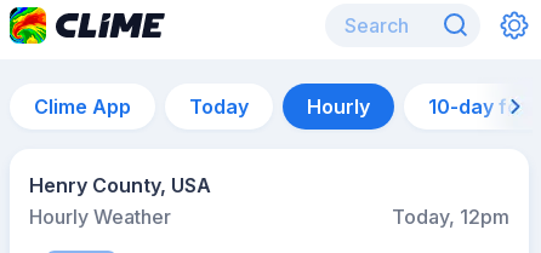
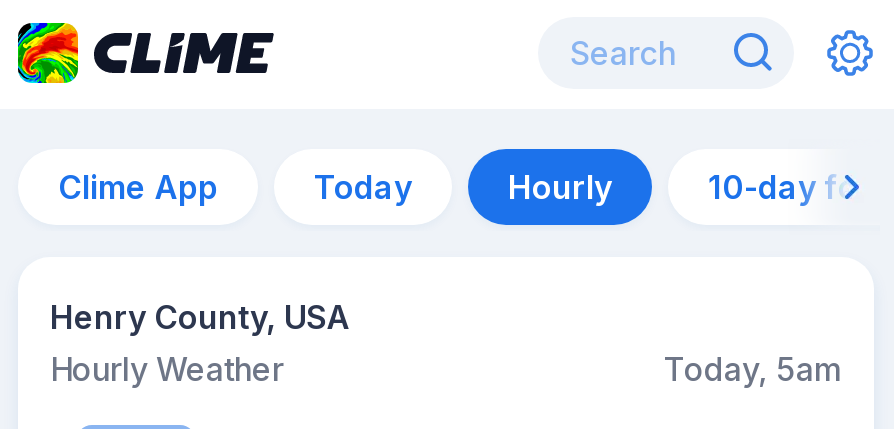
- Today, 12pm
+ Today, 5am
